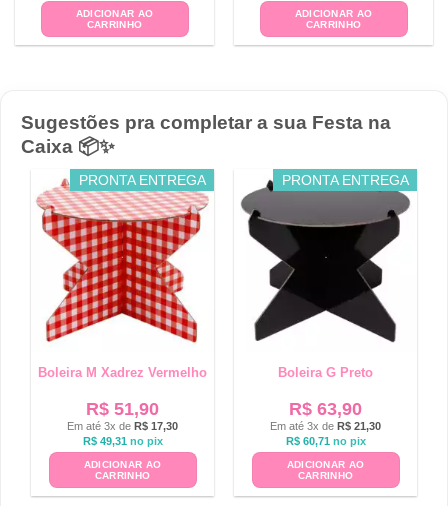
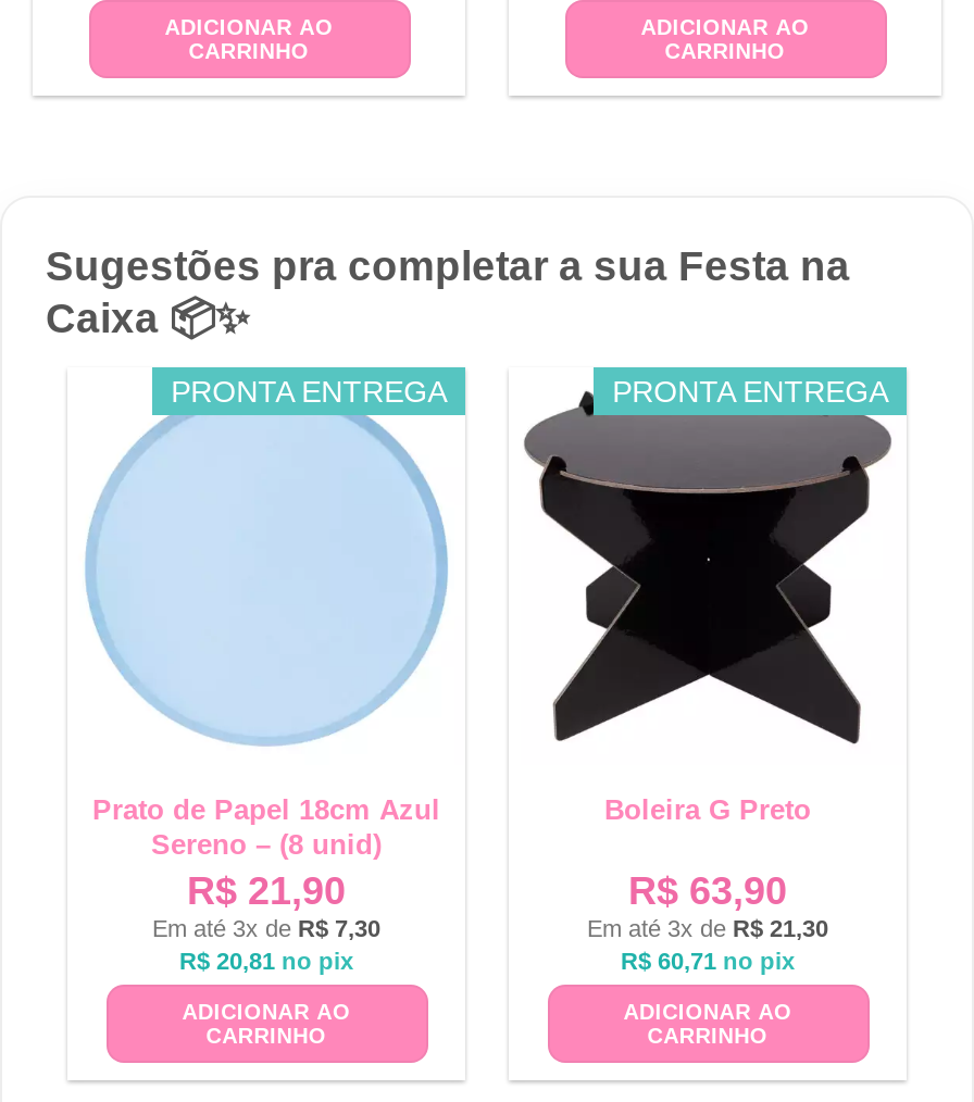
- [image]
- Boleira M Xadrez Vermelho
- R$51,90
- Em até 3x de R$17,30
- R$49,31 no pix
+ [image]
+ Prato de Papel 18cm Azul
+ Sereno – (8 unid)
+ R$21,90
+ Em até 3x de R$7,30
+ R$20,81 no pix
